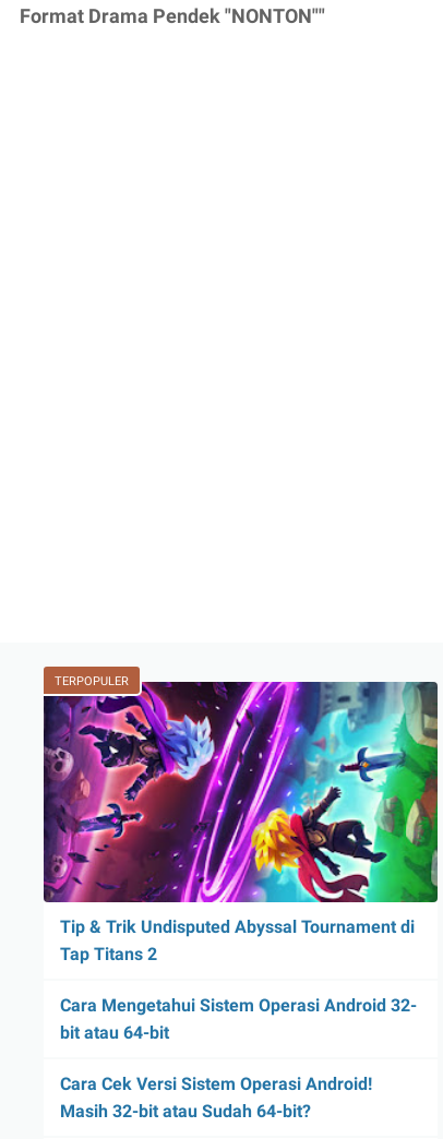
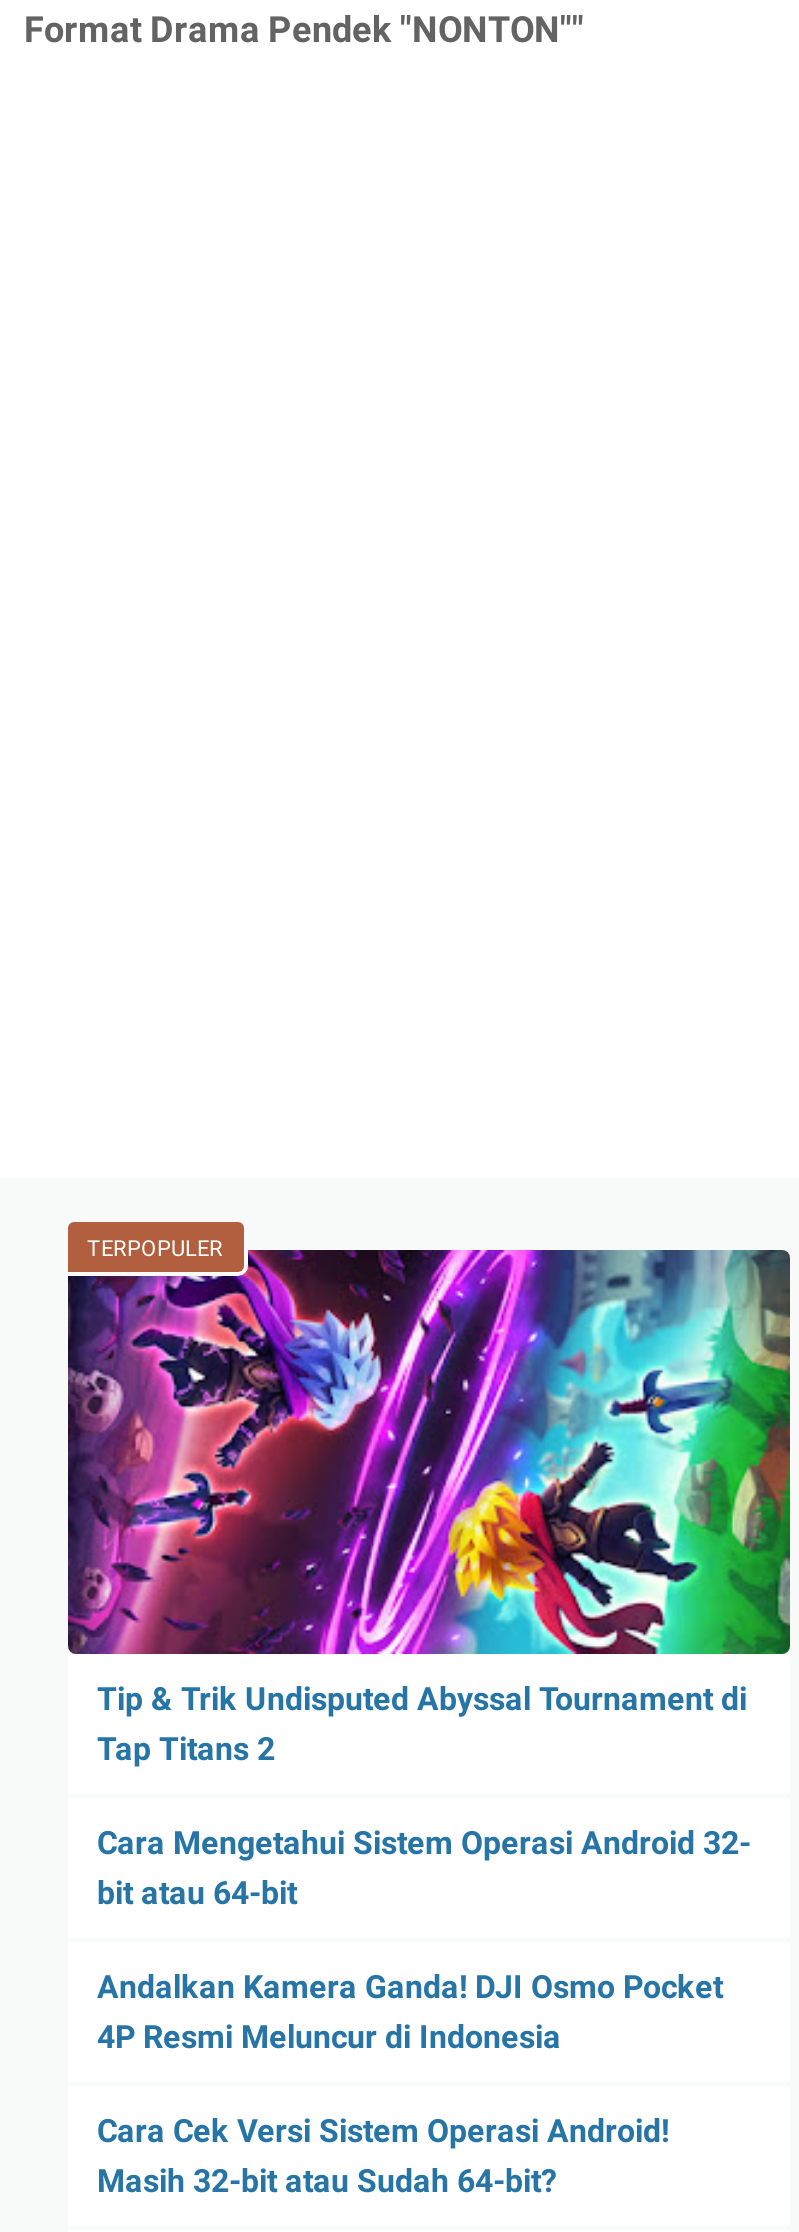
+ Andalkan Kamera Ganda! DJI Osmo Pocket
+ 4P Resmi Meluncur di Indonesia
